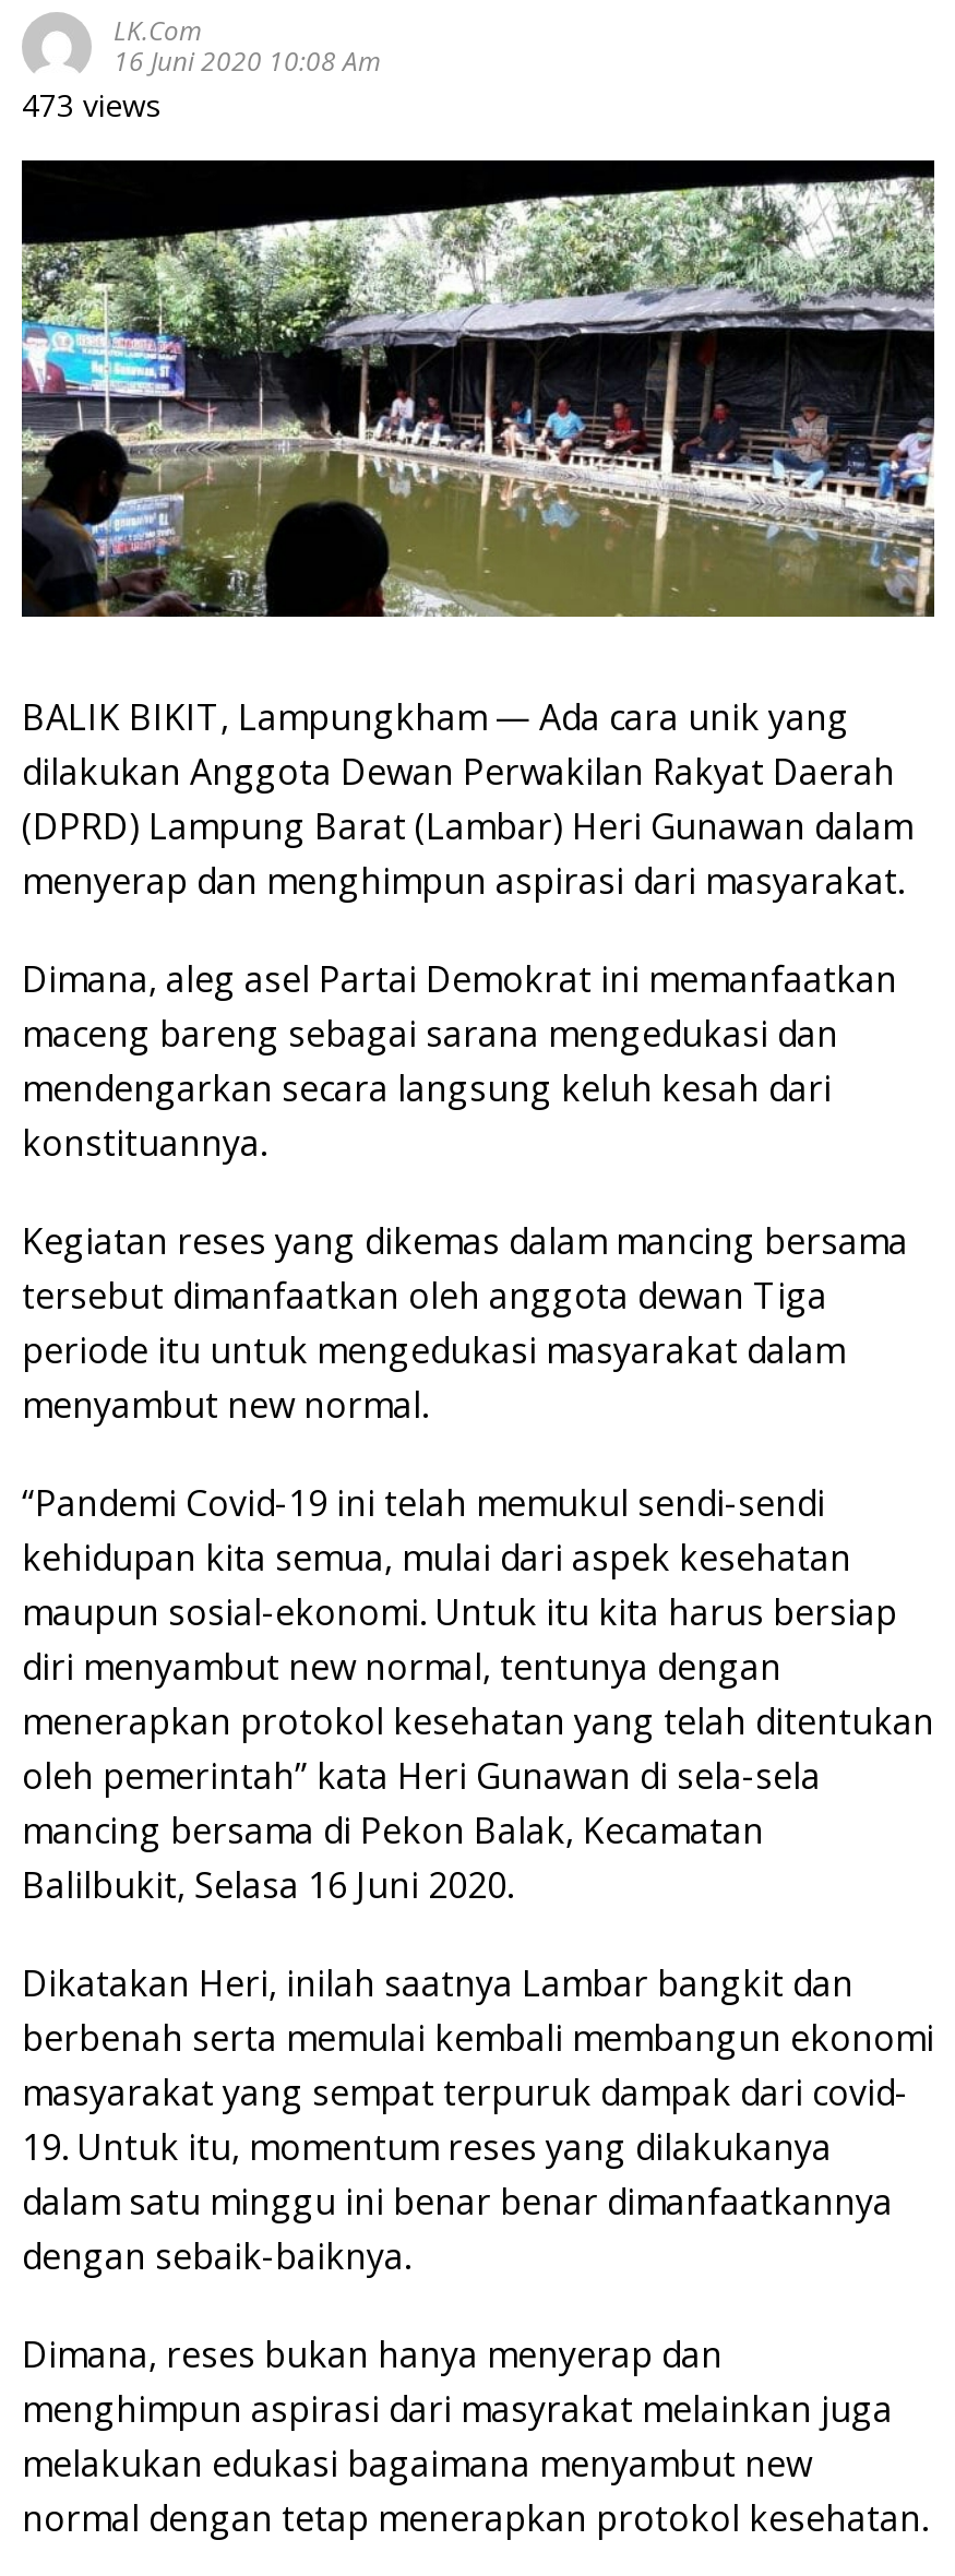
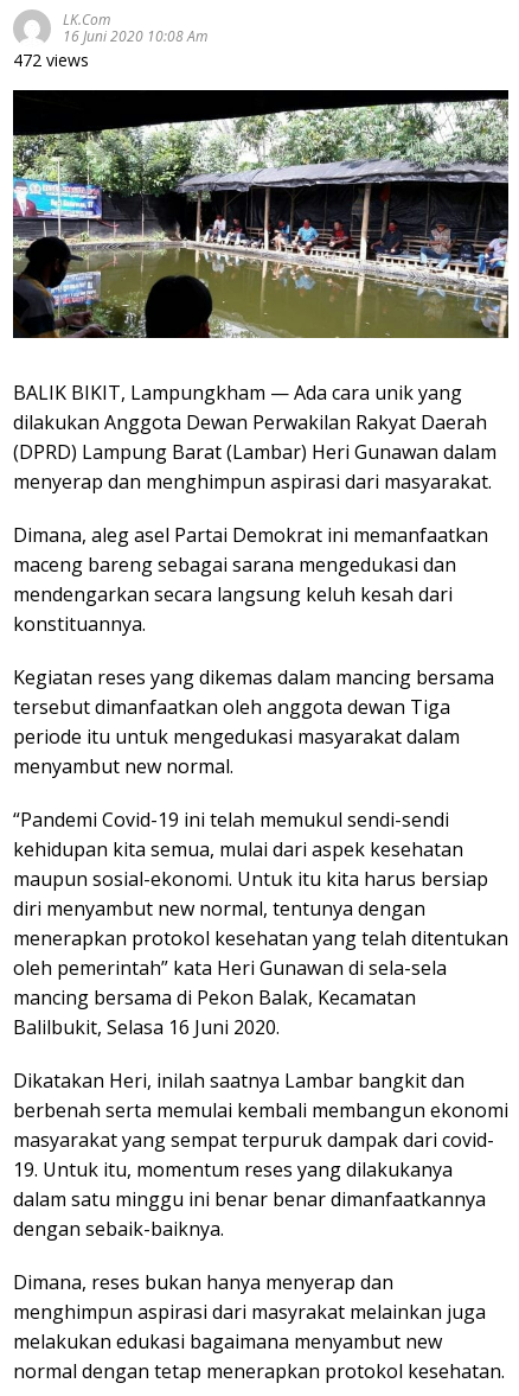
- 473 views
+ 472 views
